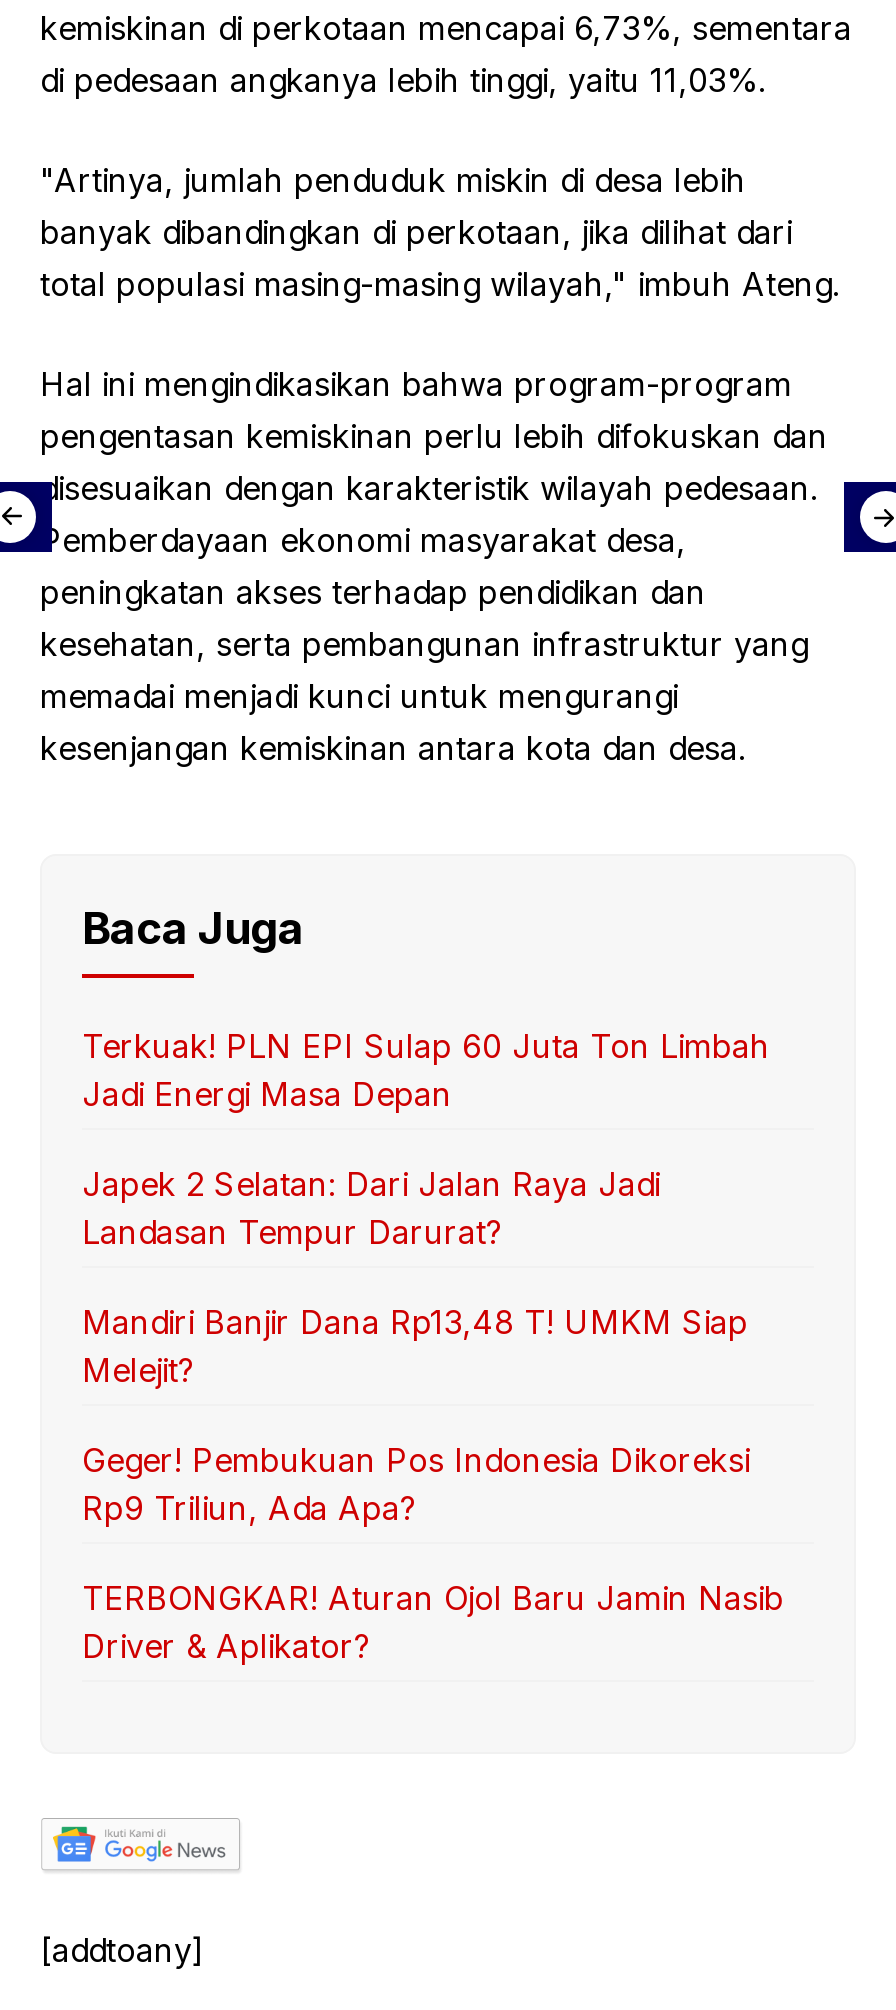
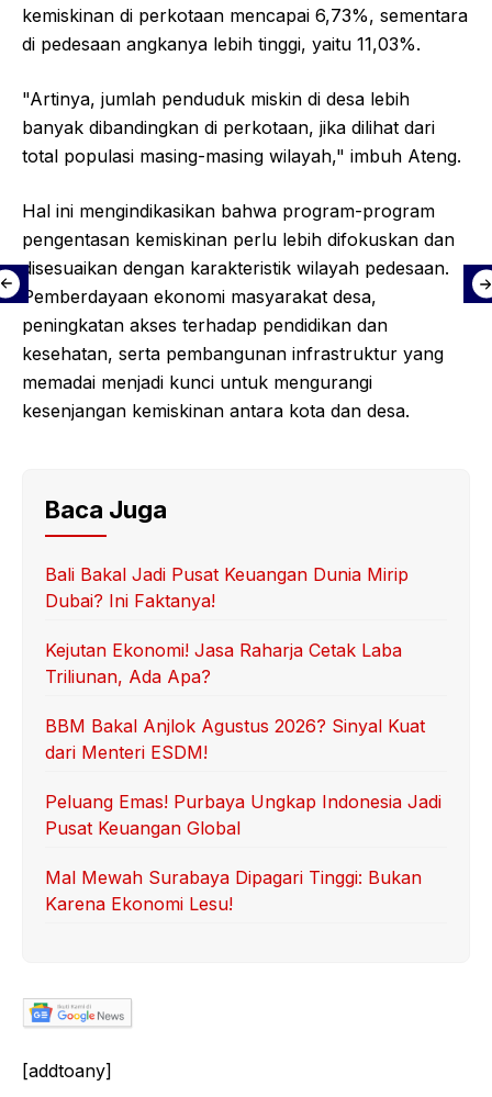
- Terkuak! PLN EPI Sulap 60 Juta Ton Limbah
- Jadi Energi Masa Depan
+ Bali Bakal Jadi Pusat Keuangan Dunia Mirip
+ Dubai? Ini Faktanya!

- Japek 2 Selatan: Dari Jalan Raya Jadi
- Landasan Tempur Darurat?
+ Kejutan Ekonomi! Jasa Raharja Cetak Laba
+ Triliunan, Ada Apa?

- Mandiri Banjir Dana Rp13,48 T! UMKM Siap
- Melejit?
+ BBM Bakal Anjlok Agustus 2026? Sinyal Kuat
+ dari Menteri ESDM!

- Geger! Pembukuan Pos Indonesia Dikoreksi
- Rp9 Triliun, Ada Apa?
+ Peluang Emas! Purbaya Ungkap Indonesia Jadi
+ Pusat Keuangan Global

- TERBONGKAR! Aturan Ojol Baru Jamin Nasib
- Driver & Aplikator?
+ Mal Mewah Surabaya Dipagari Tinggi: Bukan
+ Karena Ekonomi Lesu!
